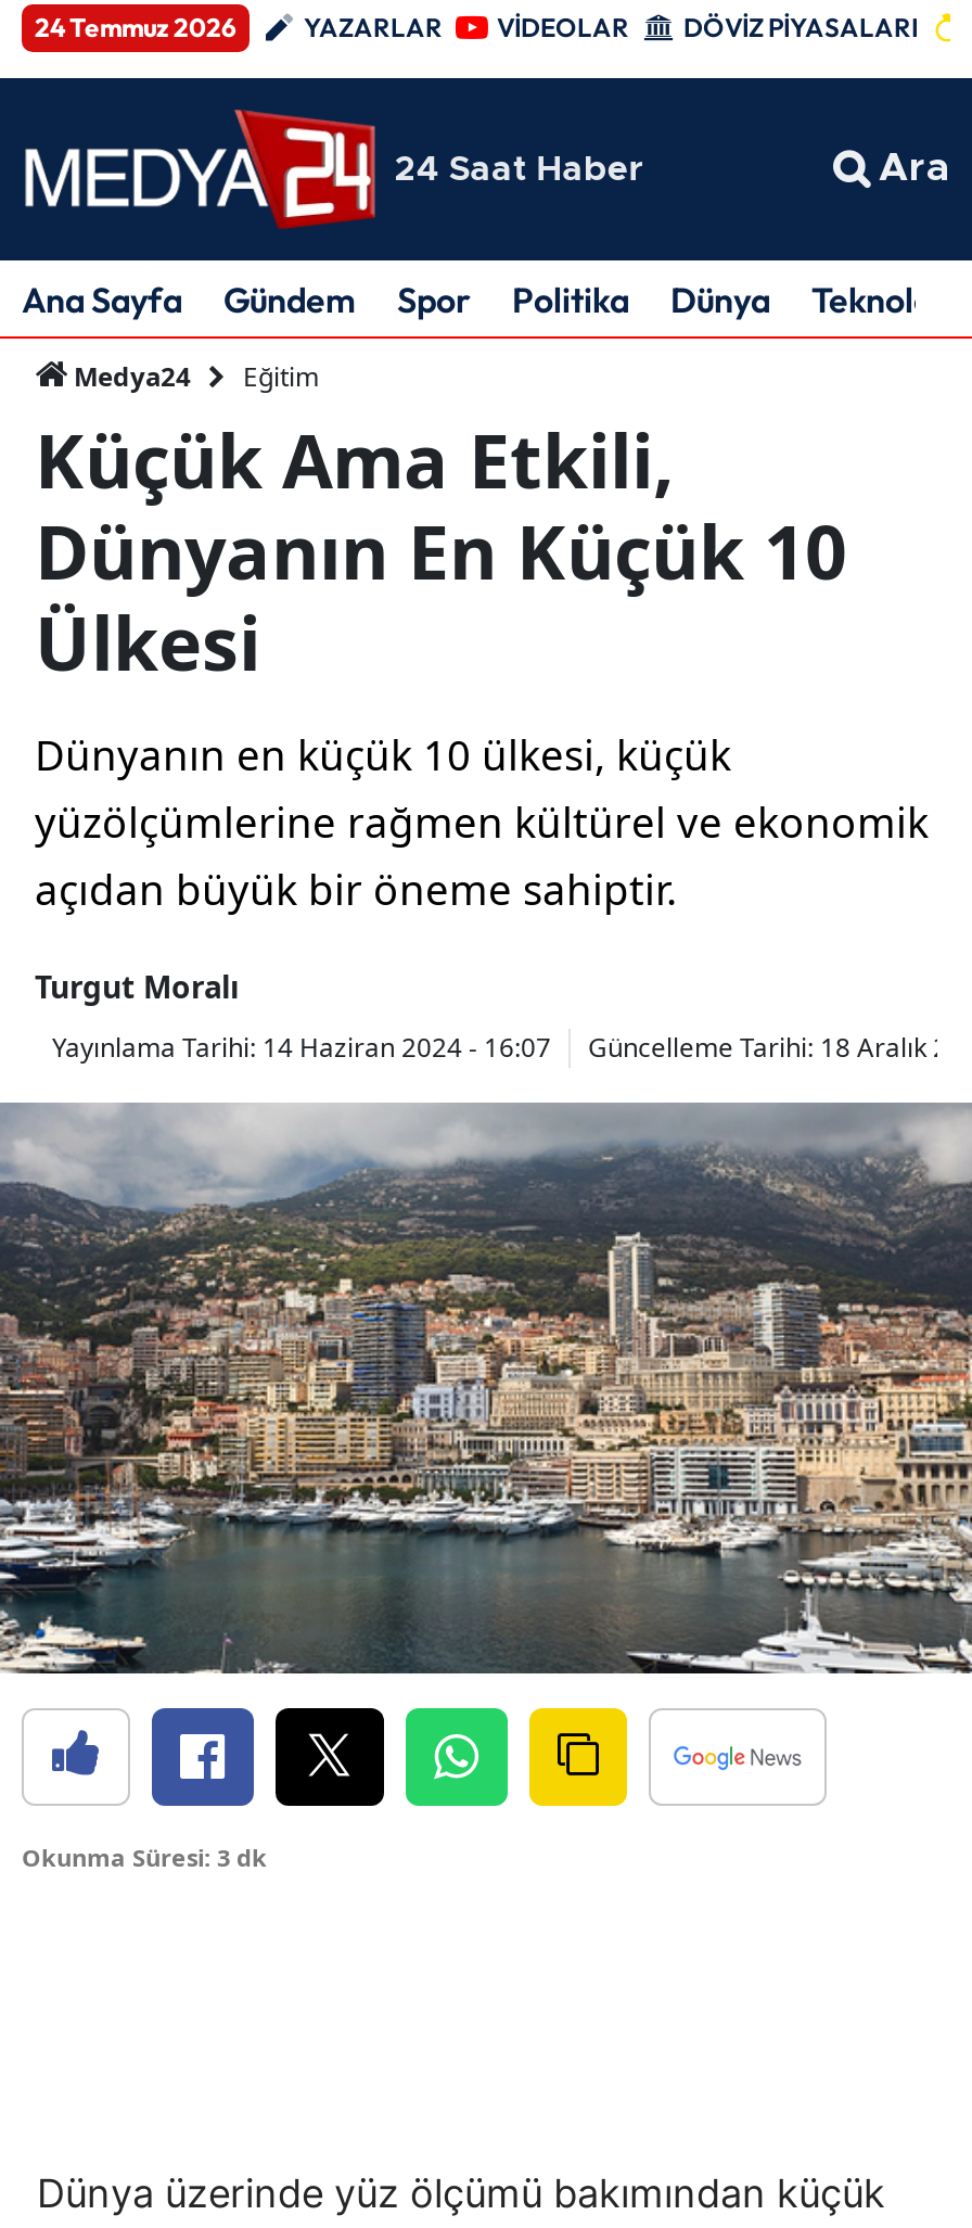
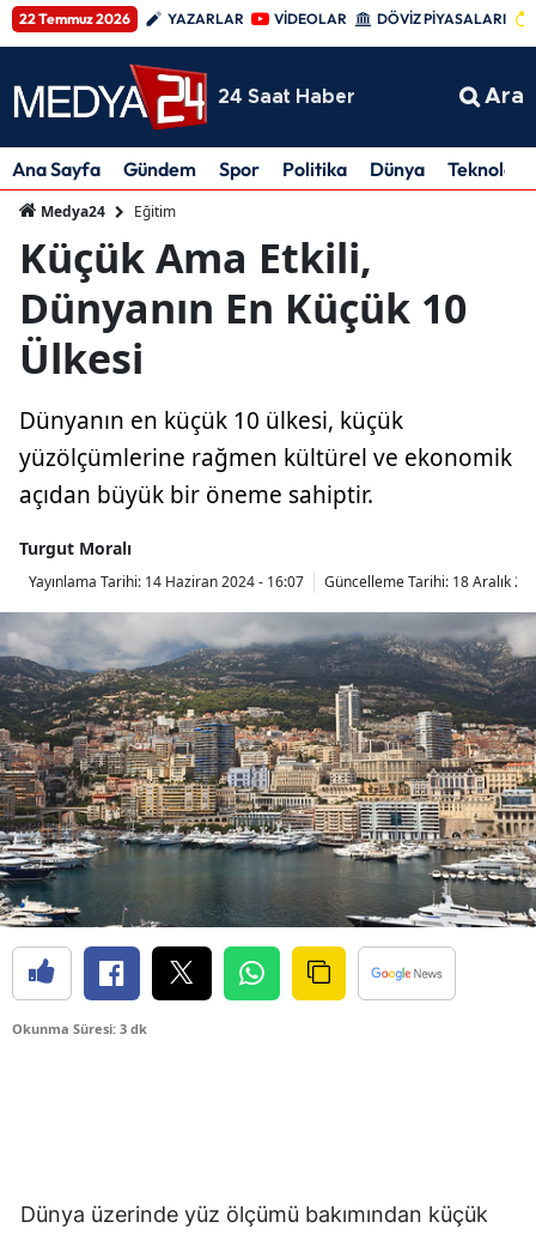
- 24 Temmuz 2026
+ 22 Temmuz 2026
